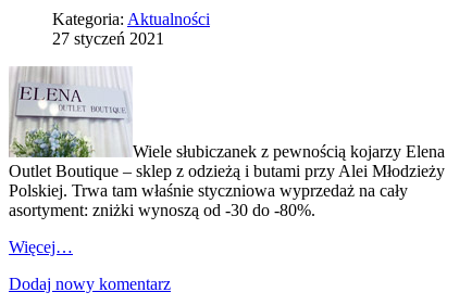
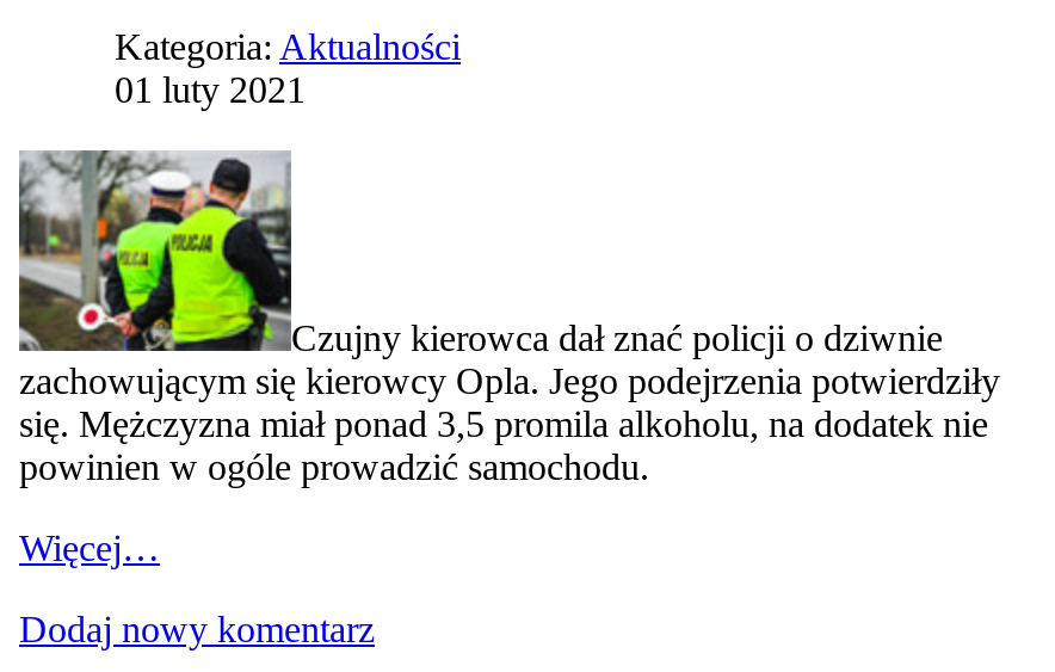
- 27 styczeń 2021
+ 01 luty 2021

- [image]
- Wiele słubiczanek z pewnością kojarzy Elena
- Outlet Boutique – sklep z odzieżą i butami przy Alei Młodzieży
- Polskiej. Trwa tam właśnie styczniowa wyprzedaż na cały
- asortyment: zniżki wynoszą od -30 do -80%.
+ [image]
+ Czujny kierowca dał znać policji o dziwnie
+ zachowującym się kierowcy Opla. Jego podejrzenia potwierdziły
+ się. Mężczyzna miał ponad 3,5 promila alkoholu, na dodatek nie
+ powinien w ogóle prowadzić samochodu.
